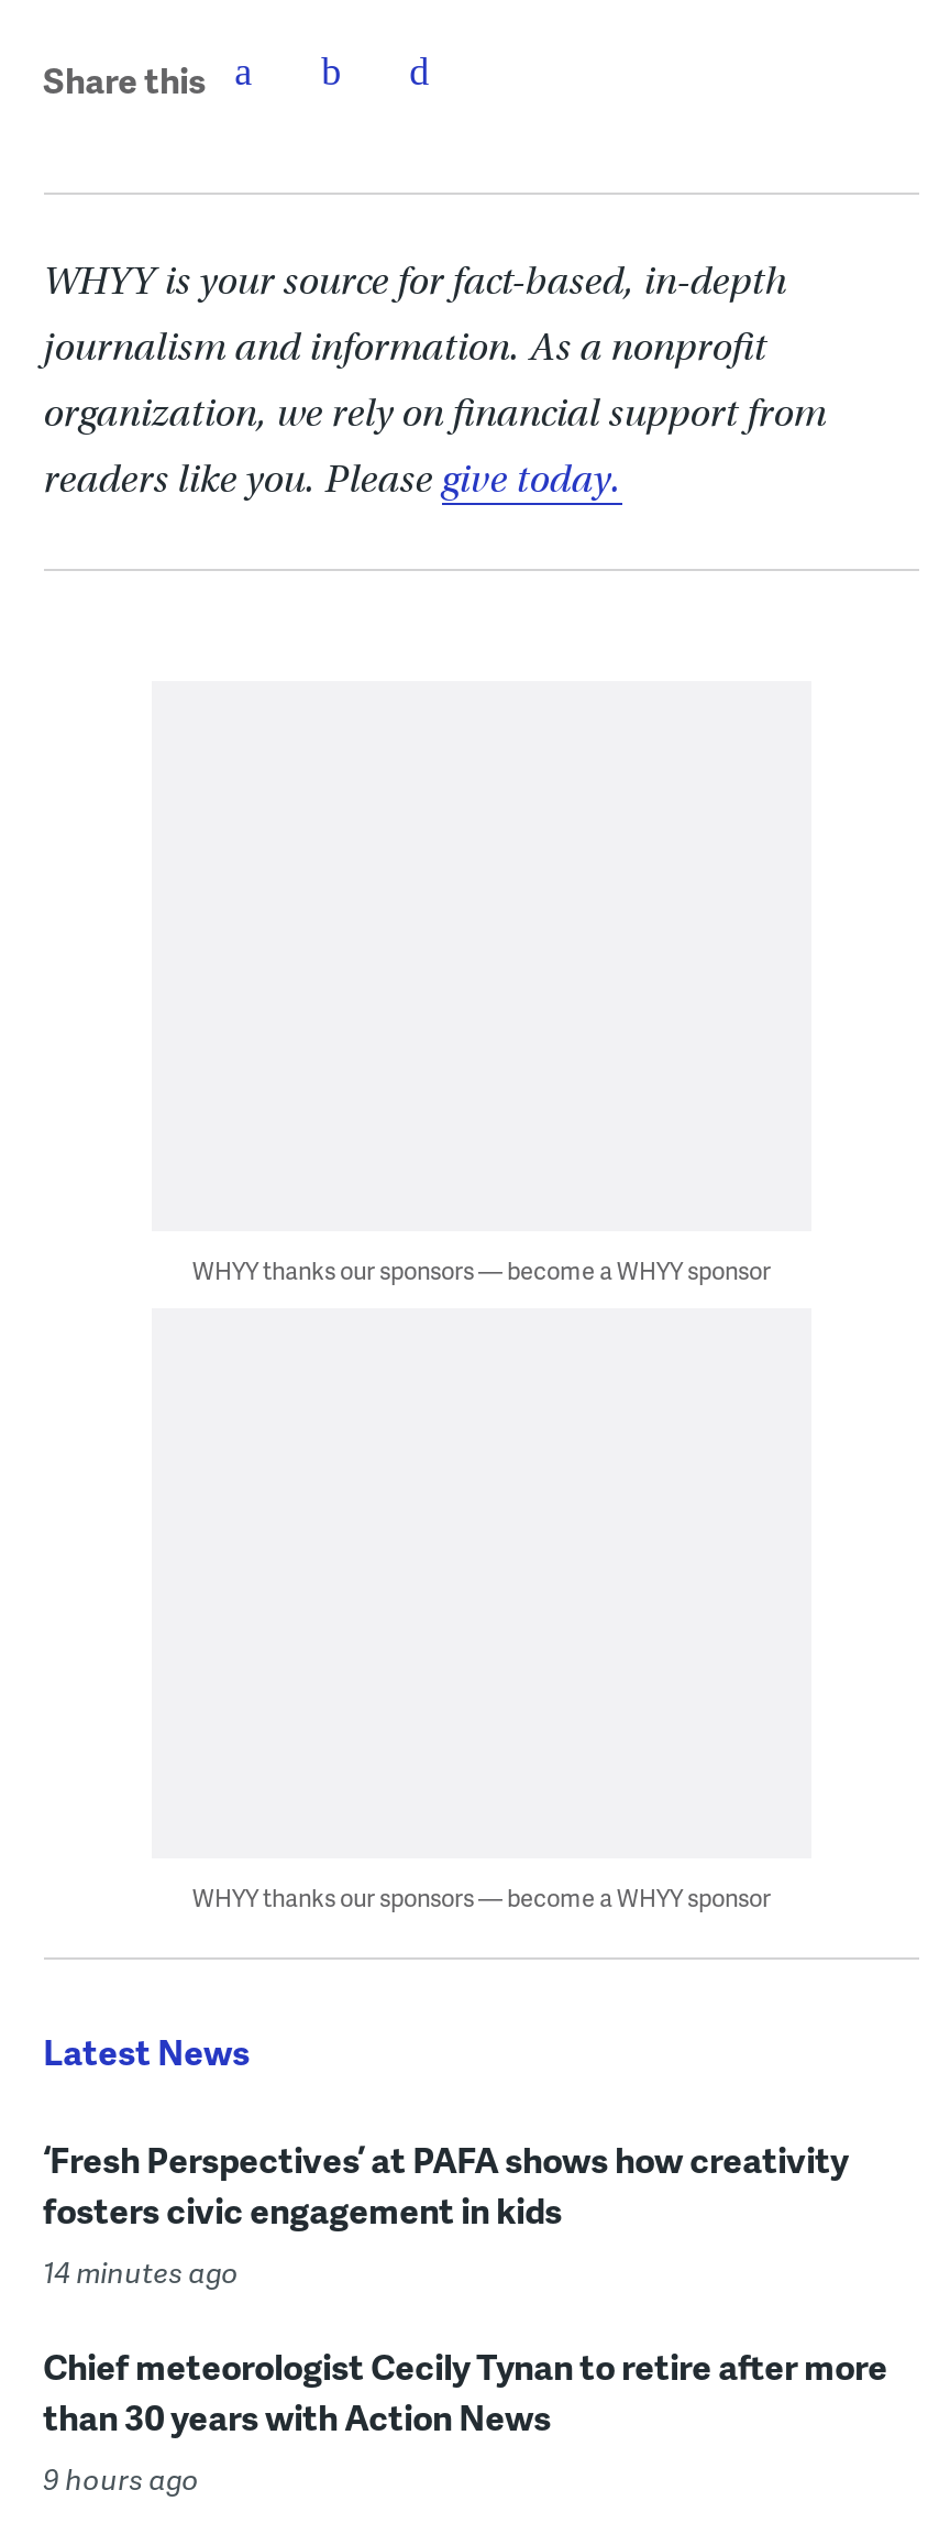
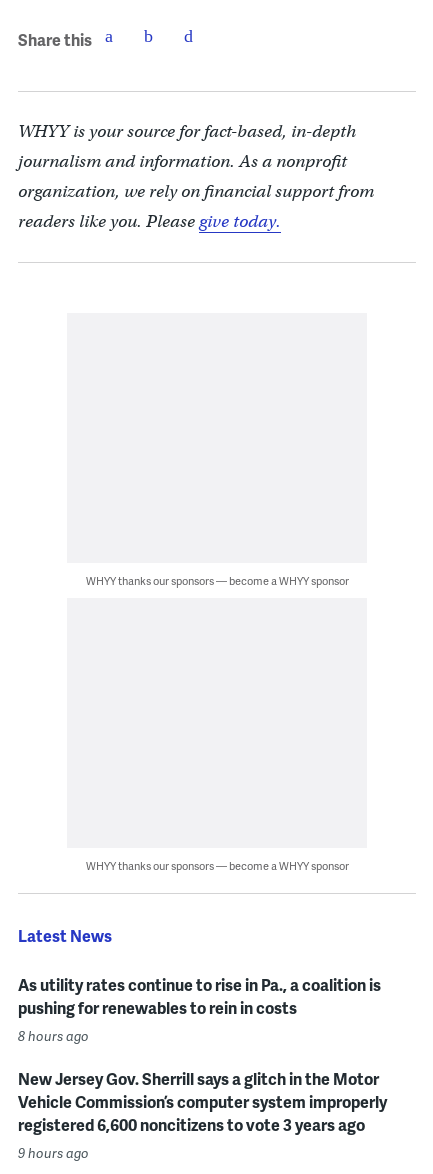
- ‘Fresh Perspectives’ at PAFA shows how creativity
- fosters civic engagement in kids
- 14 minutes ago
+ As utility rates continue to rise in Pa., a coalition is
+ pushing for renewables to rein in costs
+ 8 hours ago

- Chief meteorologist Cecily Tynan to retire after more
- than 30 years with Action News
+ New Jersey Gov. Sherrill says a glitch in the Motor
+ Vehicle Commission’s computer system improperly
+ registered 6,600 noncitizens to vote 3 years ago
